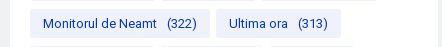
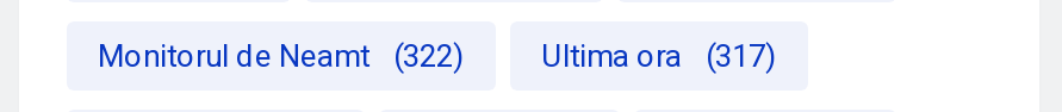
- Ultima ora (313)
+ Ultima ora (317)
